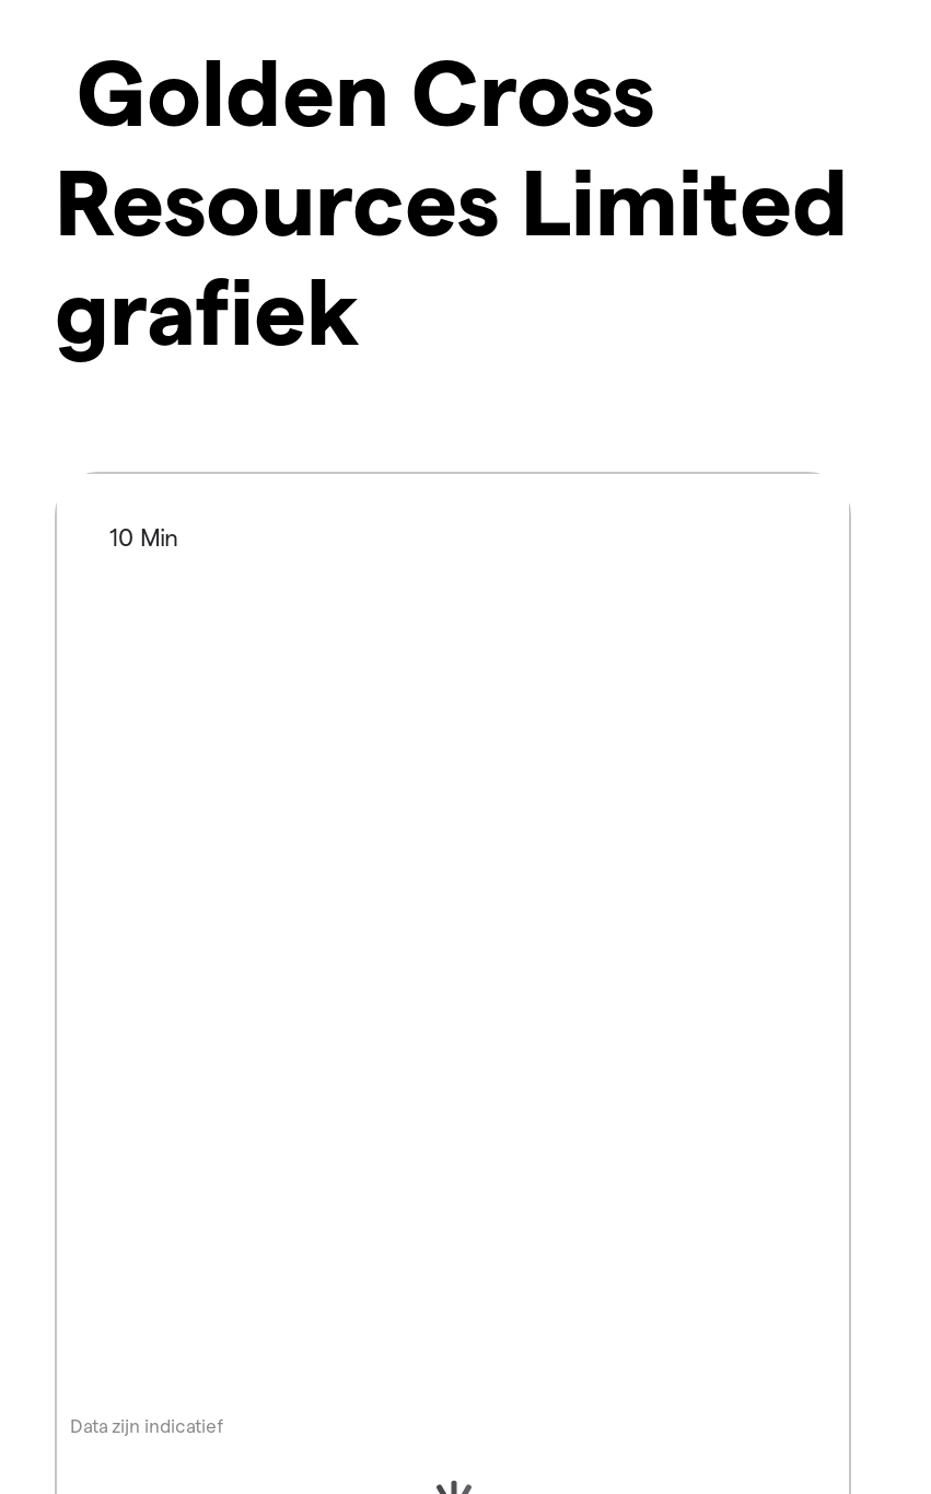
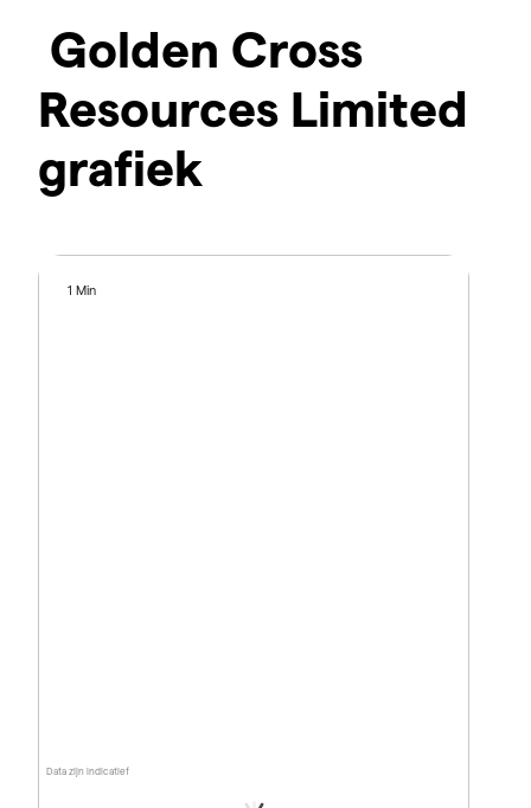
- 10 Min
+ 1 Min
